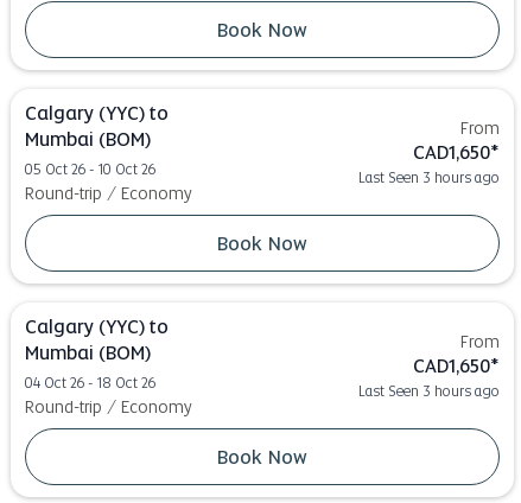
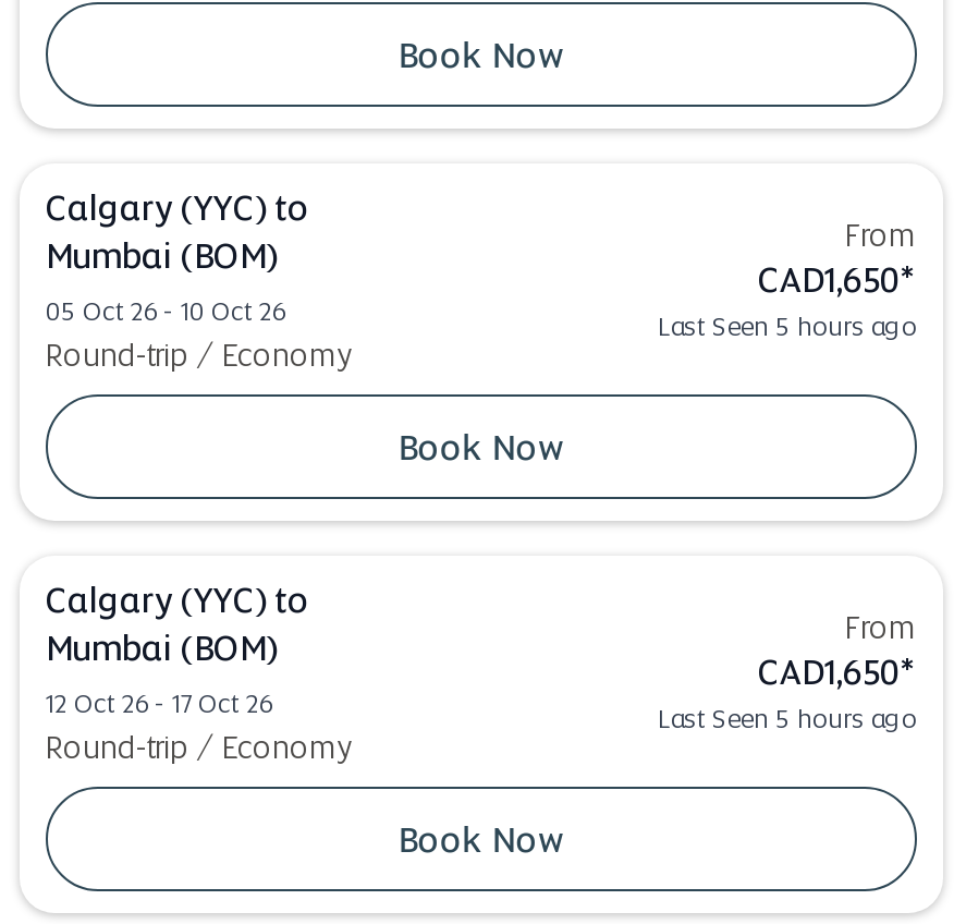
- Last Seen 3 hours ago
+ Last Seen 5 hours ago

- 04 Oct 26 - 18 Oct 26
+ 12 Oct 26 - 17 Oct 26

- Last Seen 3 hours ago
+ Last Seen 5 hours ago
